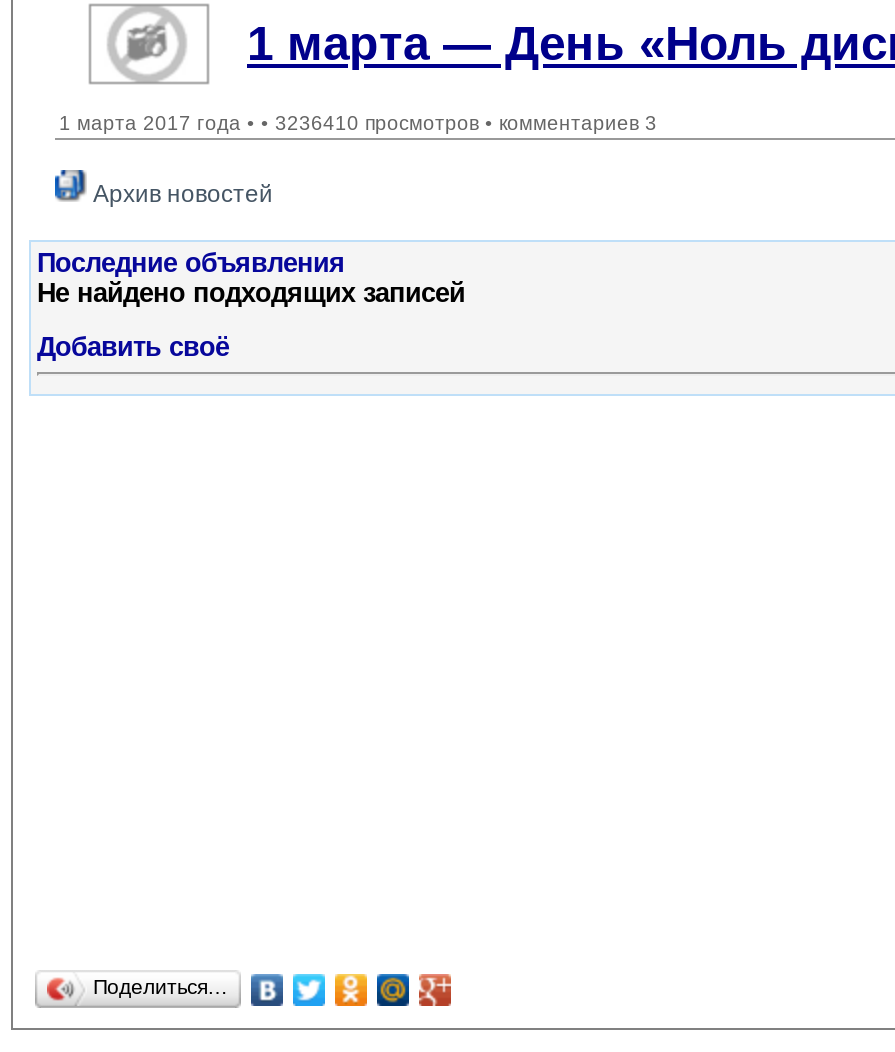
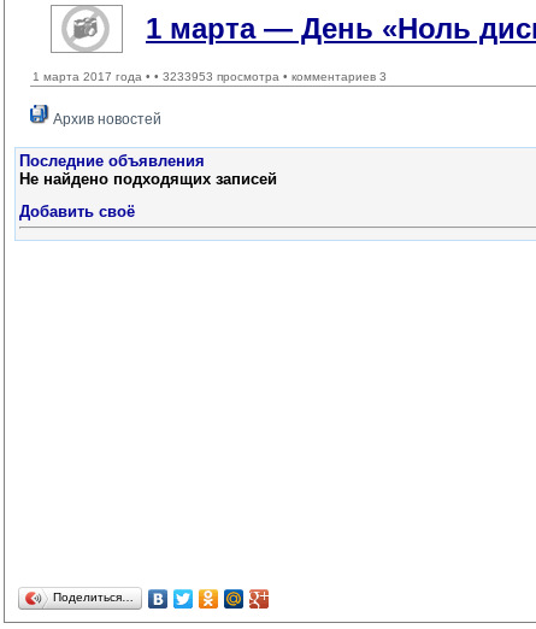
- 1 марта 2017 года • • 3236410 просмотров • комментариев 3
+ 1 марта 2017 года • • 3233953 просмотра • комментариев 3
